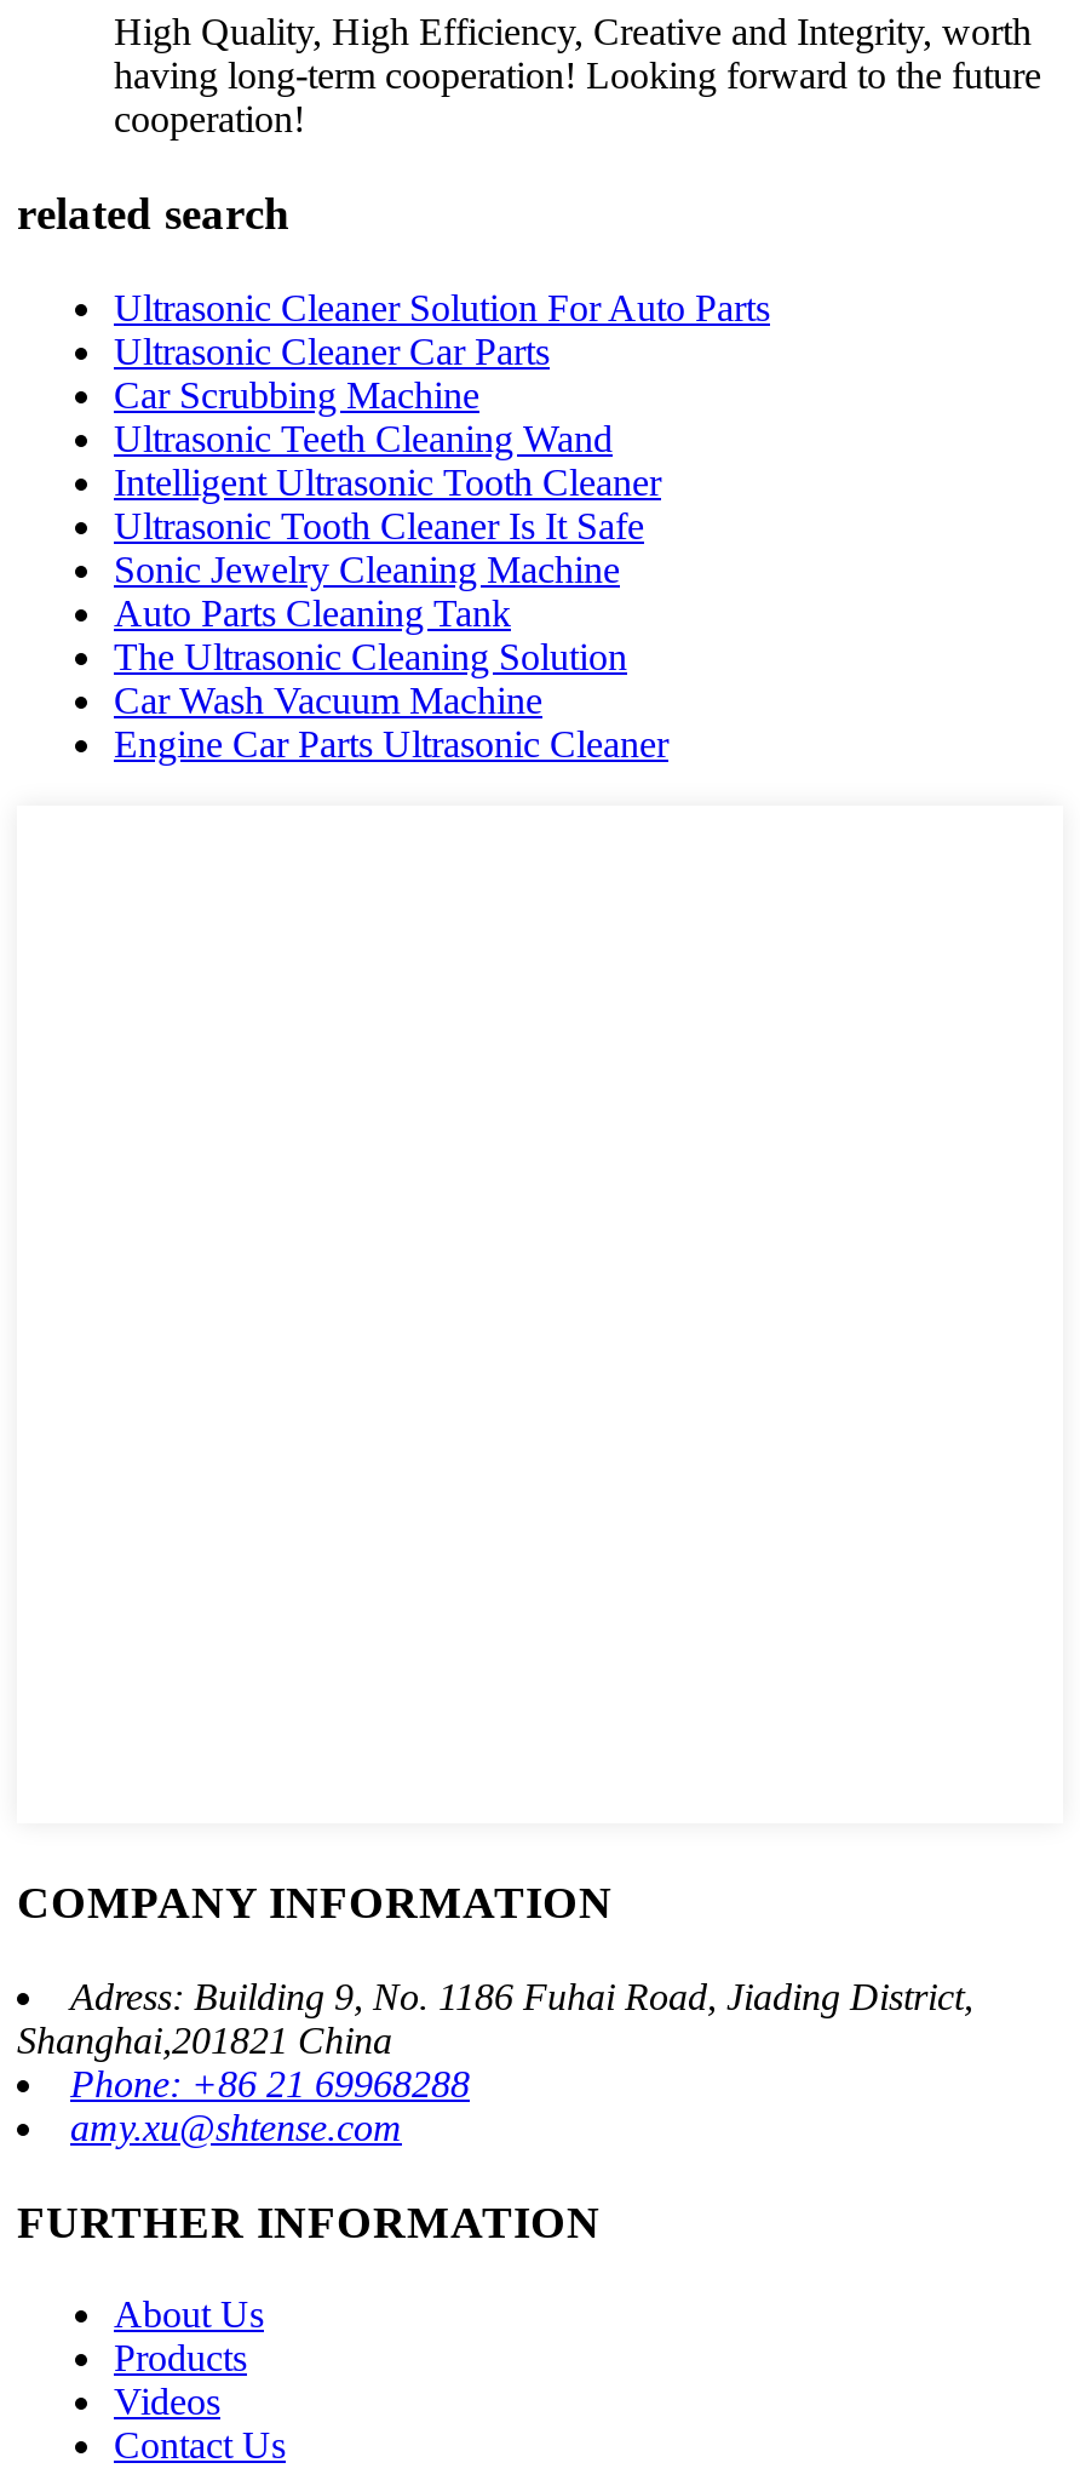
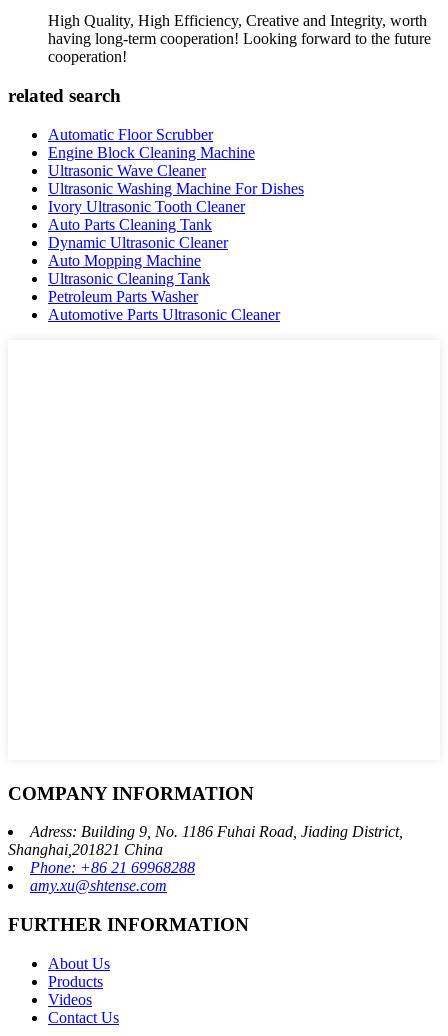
- Ultrasonic Cleaner Solution For Auto Parts
- Ultrasonic Cleaner Car Parts
- Car Scrubbing Machine
- Ultrasonic Teeth Cleaning Wand
- Intelligent Ultrasonic Tooth Cleaner
- Ultrasonic Tooth Cleaner Is It Safe
- Sonic Jewelry Cleaning Machine
+ Automatic Floor Scrubber
+ Engine Block Cleaning Machine
+ Ultrasonic Wave Cleaner
+ Ultrasonic Washing Machine For Dishes
+ Ivory Ultrasonic Tooth Cleaner

moved up: Auto Parts Cleaning Tank

- The Ultrasonic Cleaning Solution
- Car Wash Vacuum Machine
- Engine Car Parts Ultrasonic Cleaner
+ Dynamic Ultrasonic Cleaner
+ Auto Mopping Machine
+ Ultrasonic Cleaning Tank
+ Petroleum Parts Washer
+ Automotive Parts Ultrasonic Cleaner
